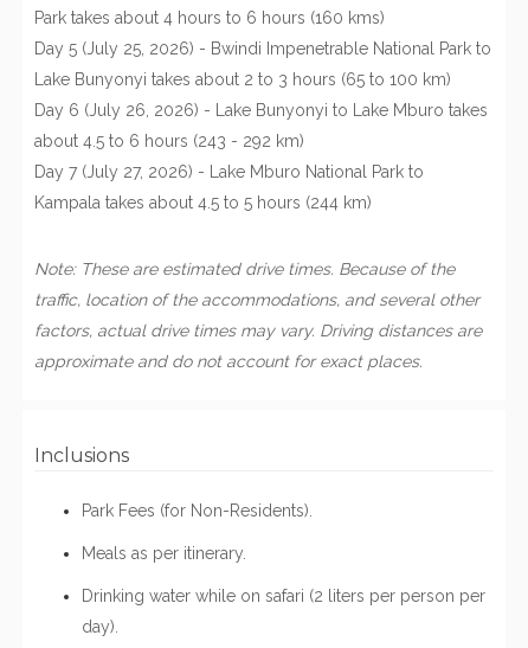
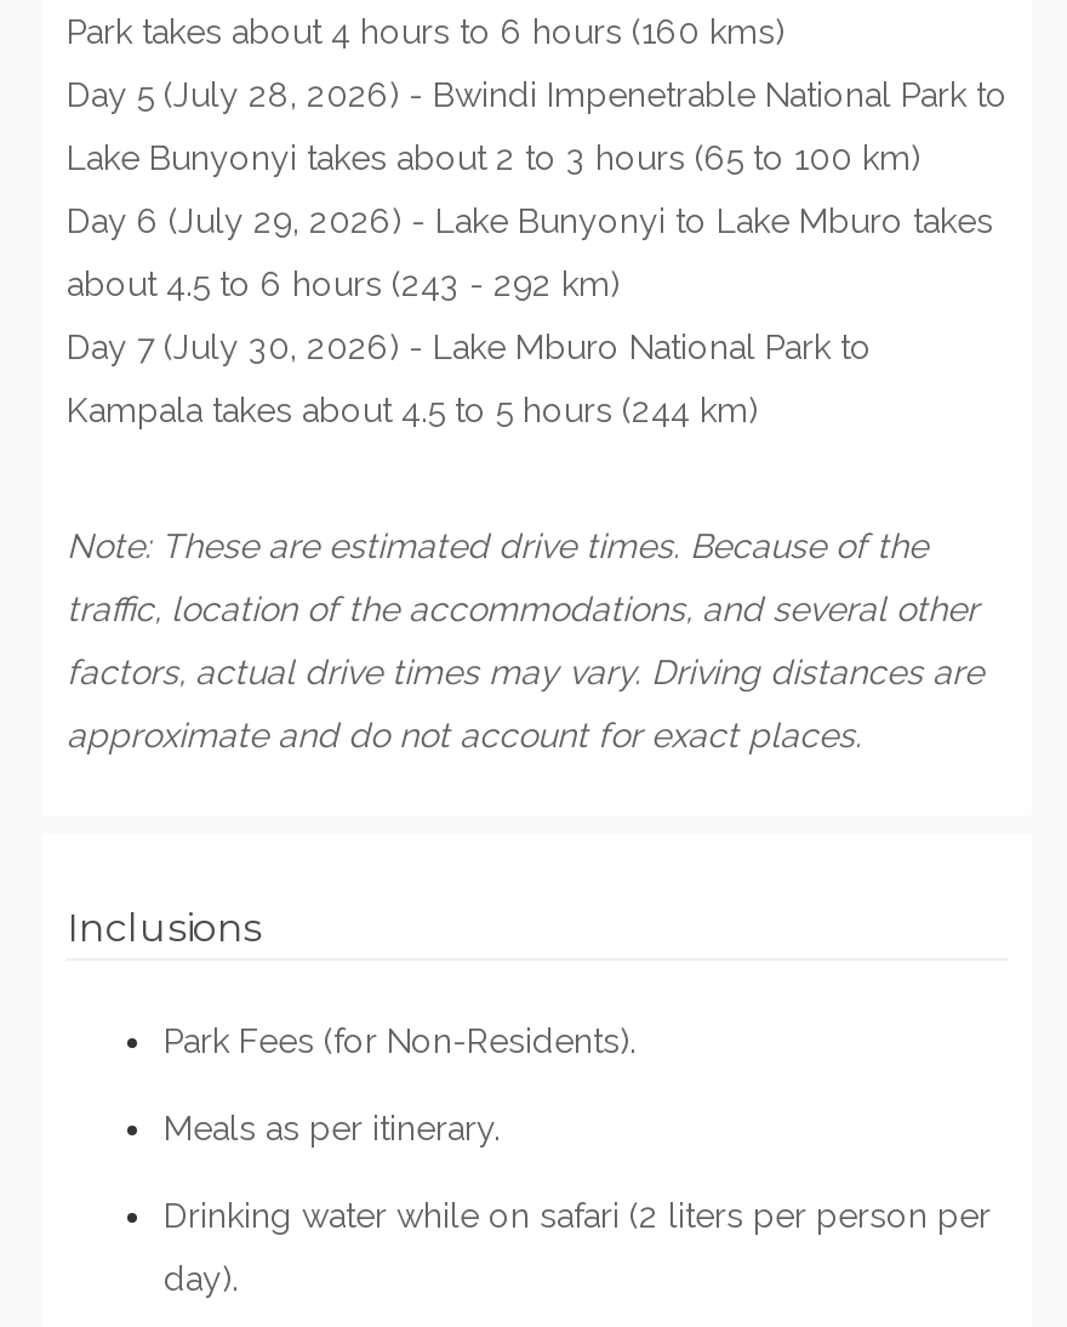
- Day 5 (July 25, 2026) - Bwindi Impenetrable National Park to
+ Day 5 (July 28, 2026) - Bwindi Impenetrable National Park to

- Day 6 (July 26, 2026) - Lake Bunyonyi to Lake Mburo takes
+ Day 6 (July 29, 2026) - Lake Bunyonyi to Lake Mburo takes

- Day 7 (July 27, 2026) - Lake Mburo National Park to
+ Day 7 (July 30, 2026) - Lake Mburo National Park to
